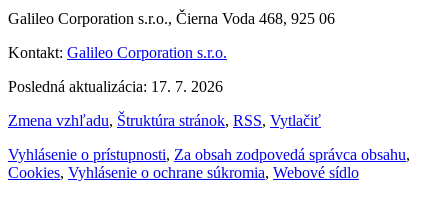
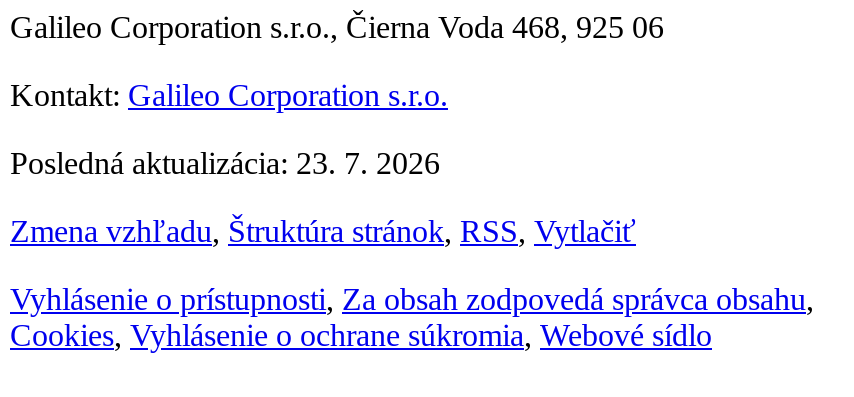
- Posledná aktualizácia: 17. 7. 2026
+ Posledná aktualizácia: 23. 7. 2026
